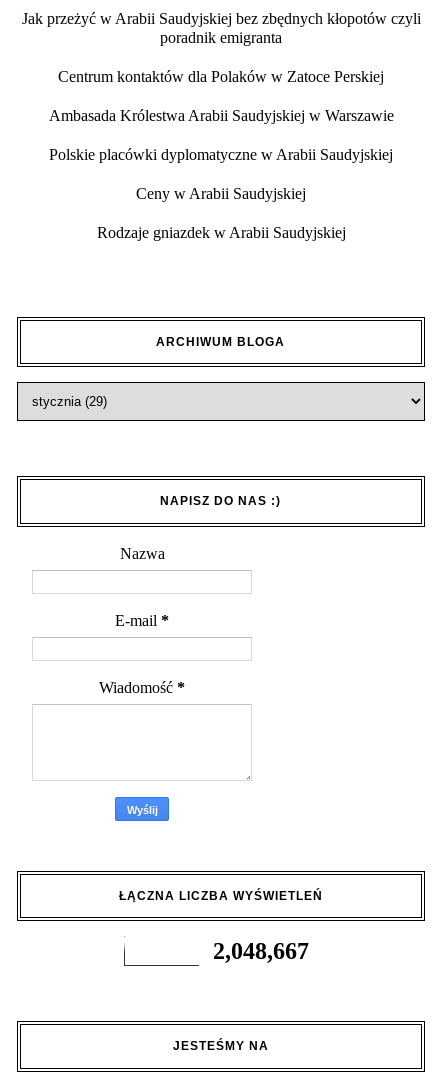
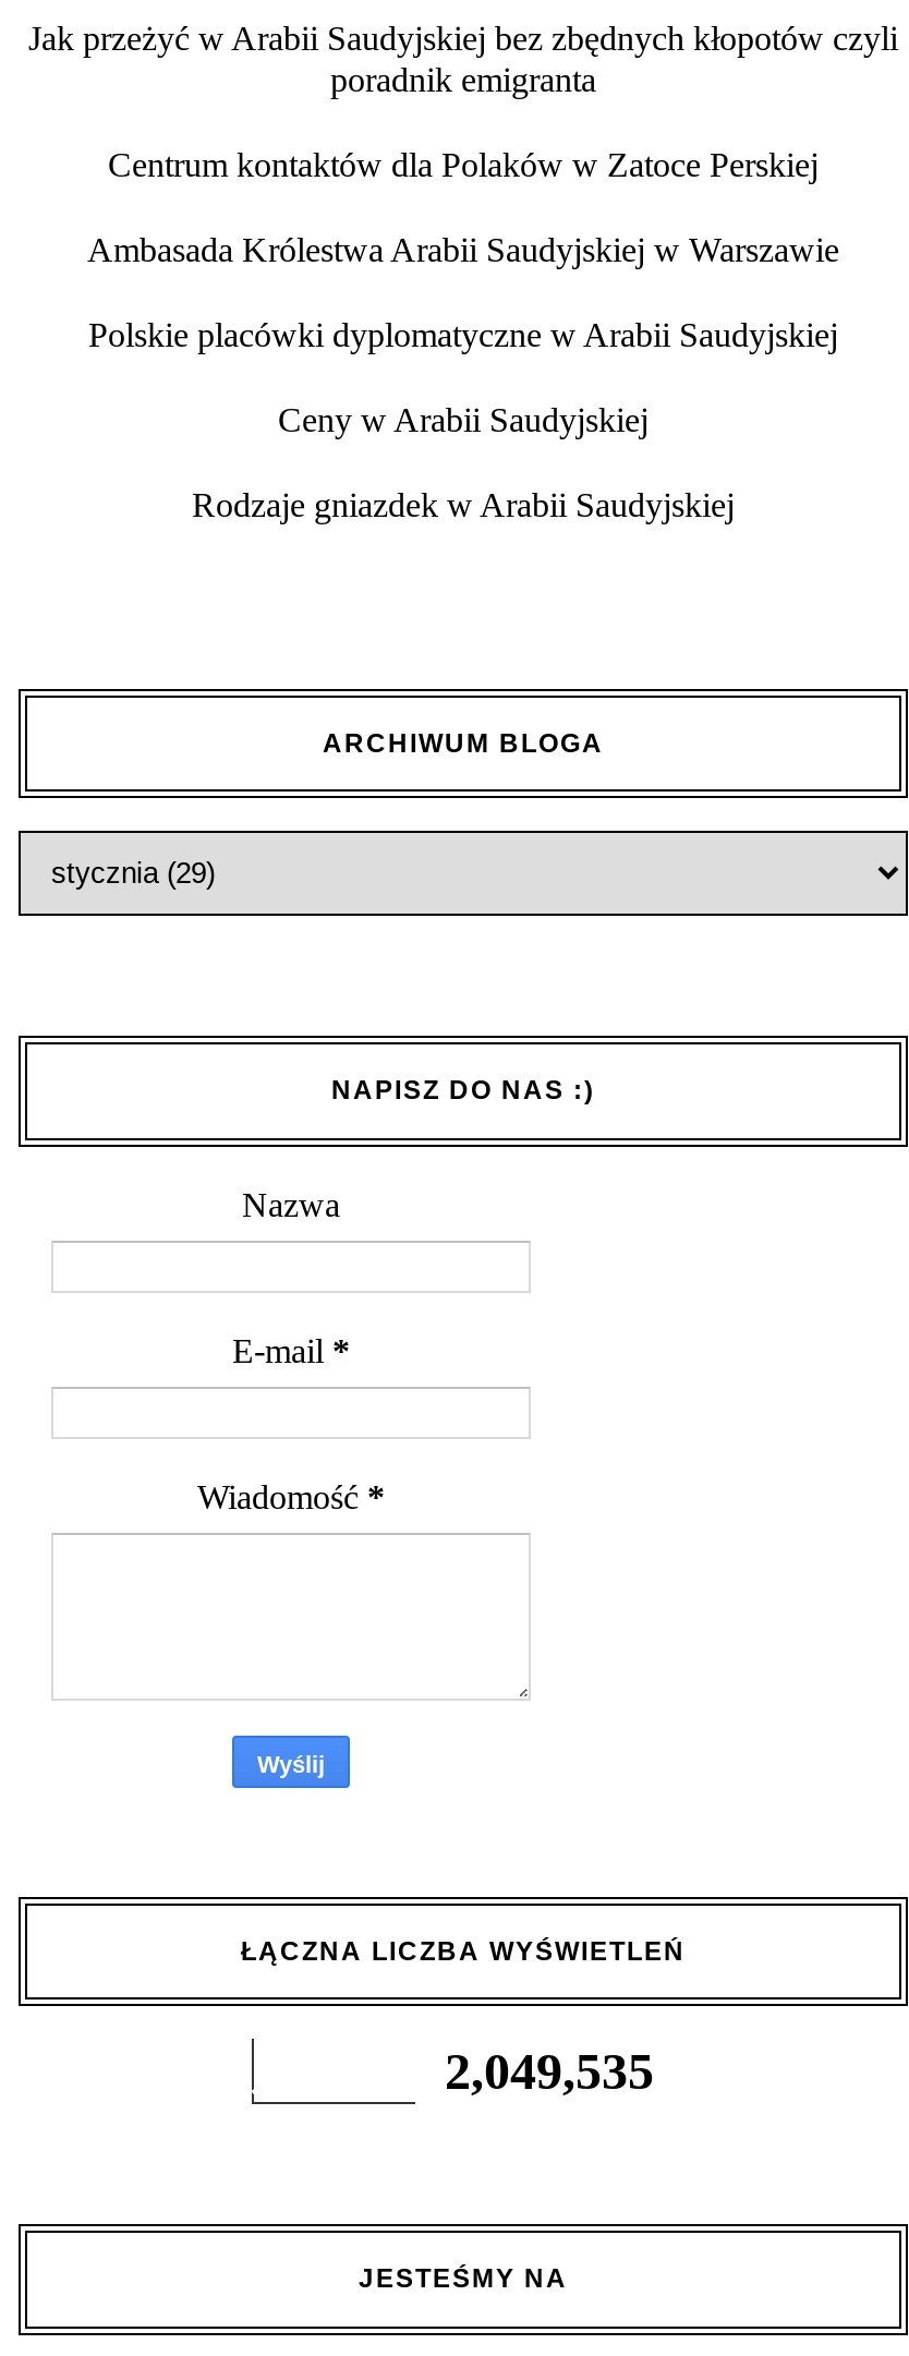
- 2,048,667
+ 2,049,535
